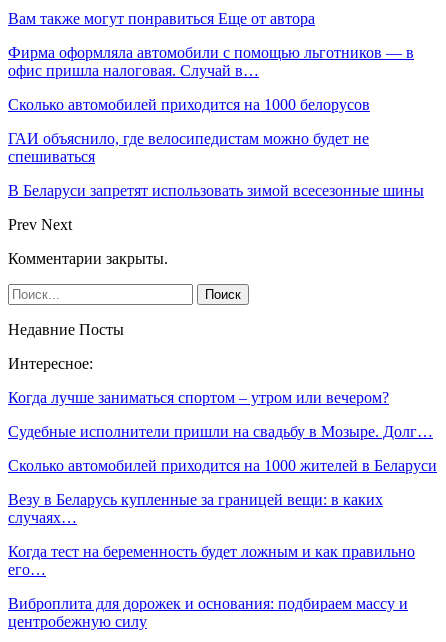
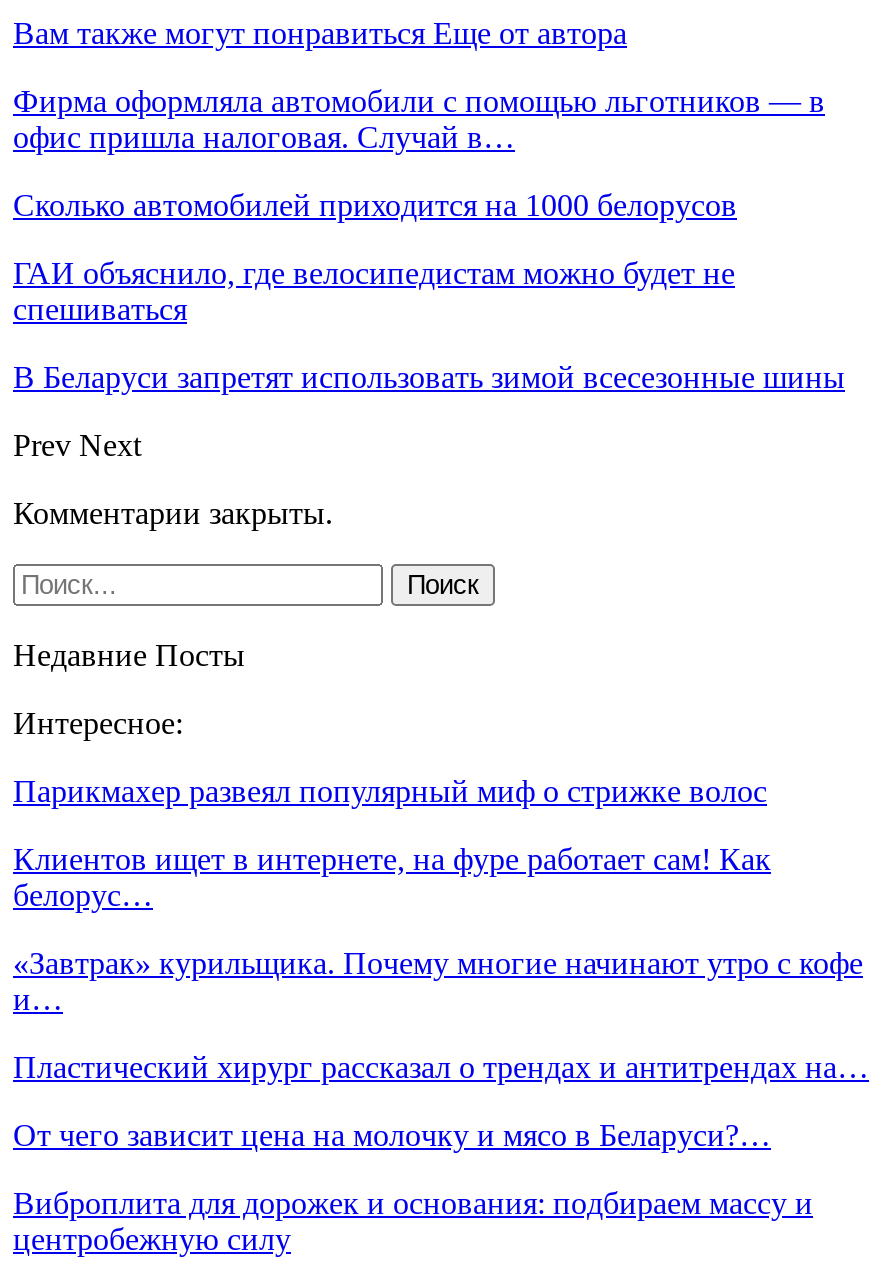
- Когда лучше заниматься спортом – утром или вечером?
+ Парикмахер развеял популярный миф о стрижке волос

- Судебные исполнители пришли на свадьбу в Мозыре. Долг…
+ Клиентов ищет в интернете, на фуре работает сам! Как
+ белорус…

- Сколько автомобилей приходится на 1000 жителей в Беларуси
+ «Завтрак» курильщика. Почему многие начинают утро с кофе
+ и…

- Везу в Беларусь купленные за границей вещи: в каких
- случаях…
+ Пластический хирург рассказал о трендах и антитрендах на…

- Когда тест на беременность будет ложным и как правильно
- его…
+ От чего зависит цена на молочку и мясо в Беларуси?…
